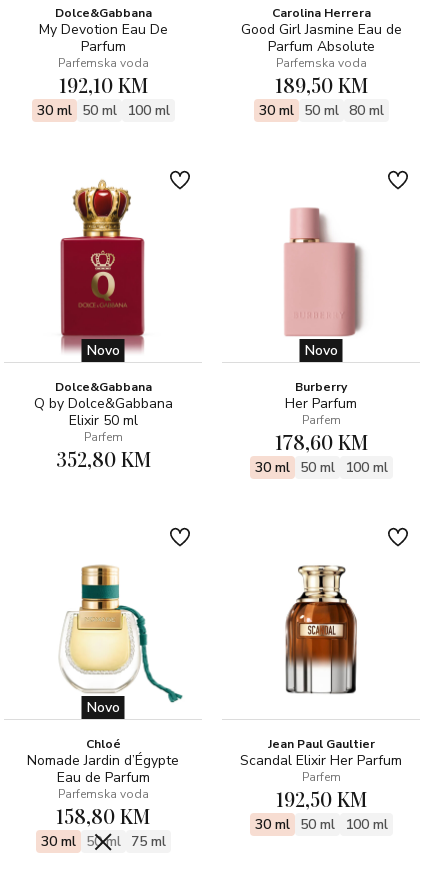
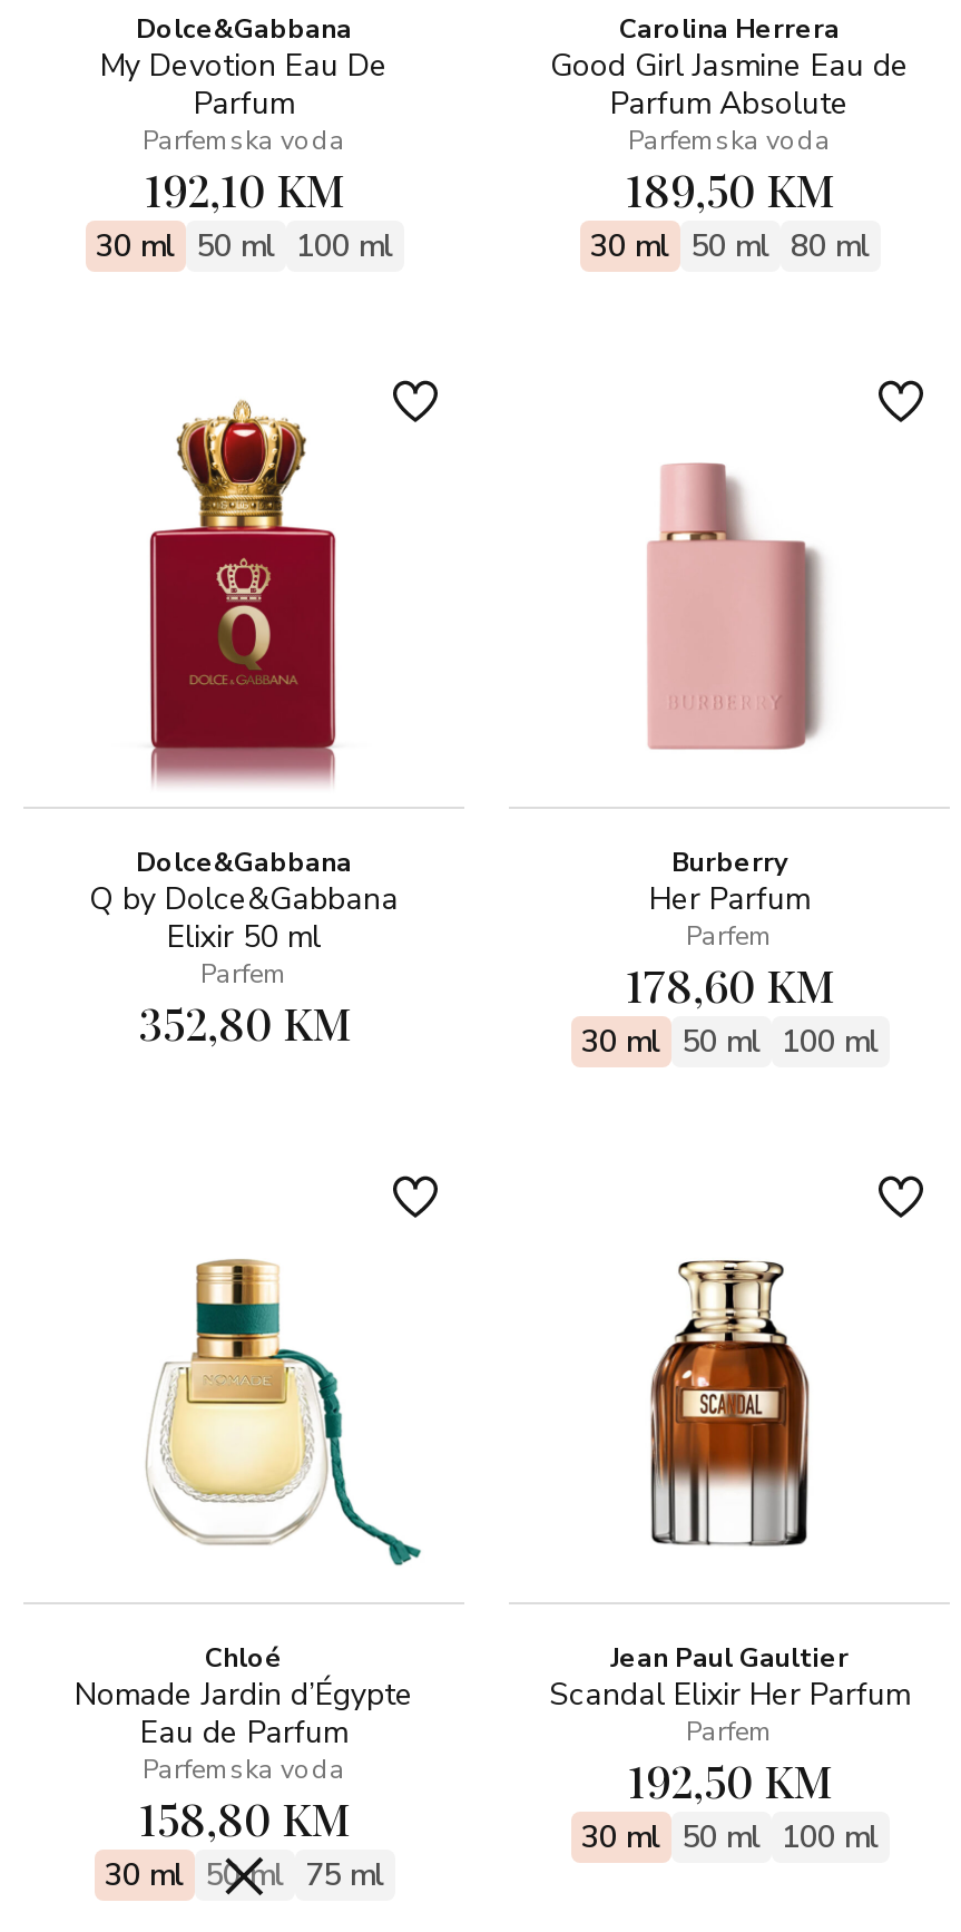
- Novo

- Novo

- Novo
